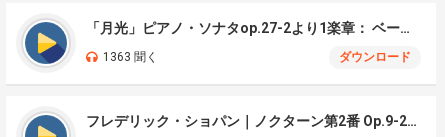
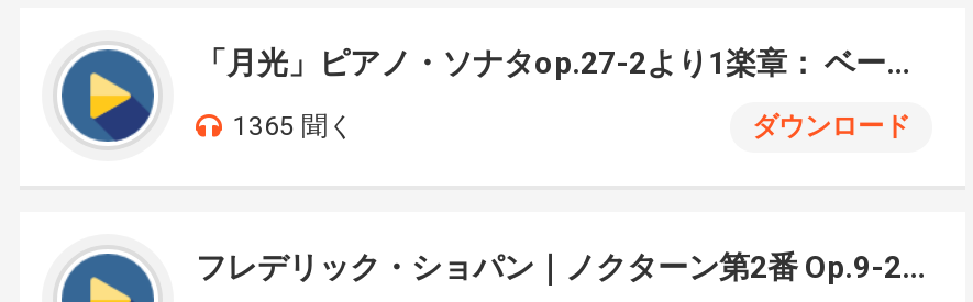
- 1363 聞く
+ 1365 聞く
